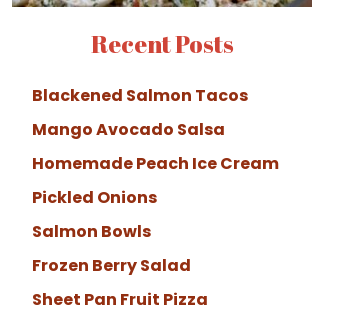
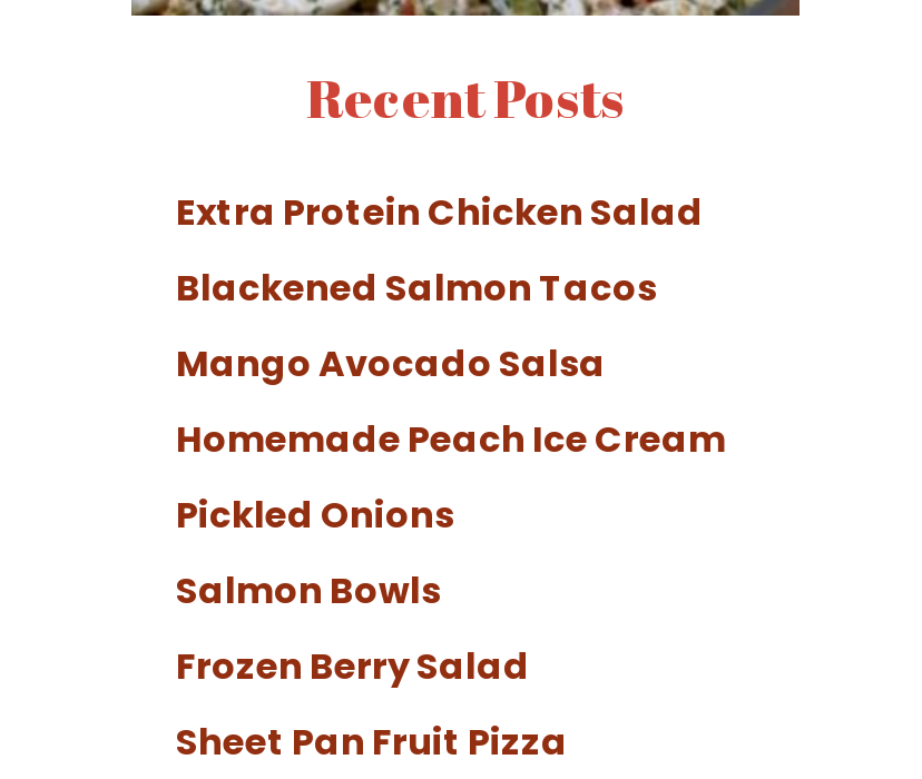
+ Extra Protein Chicken Salad
